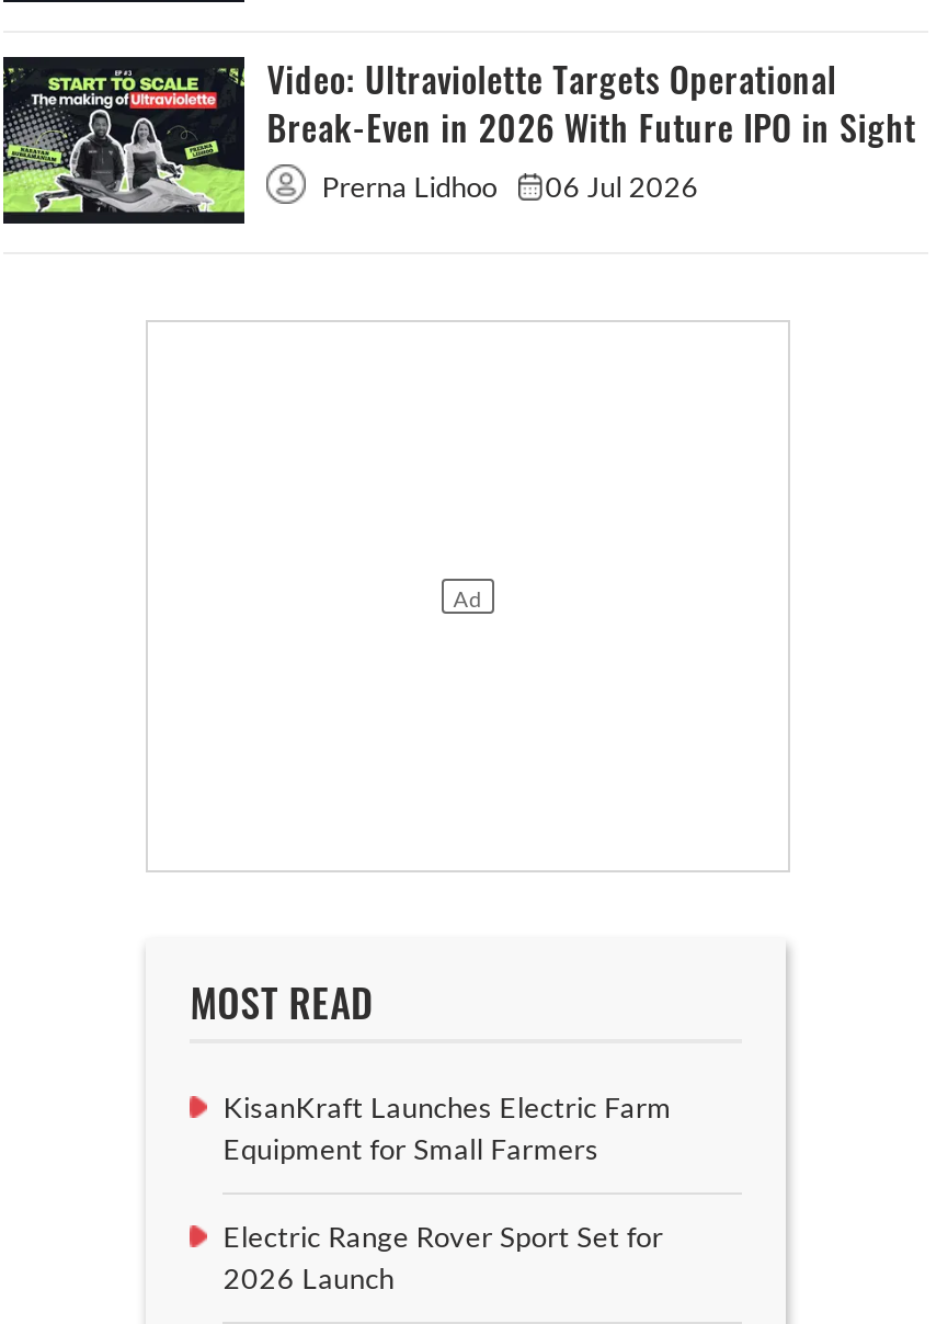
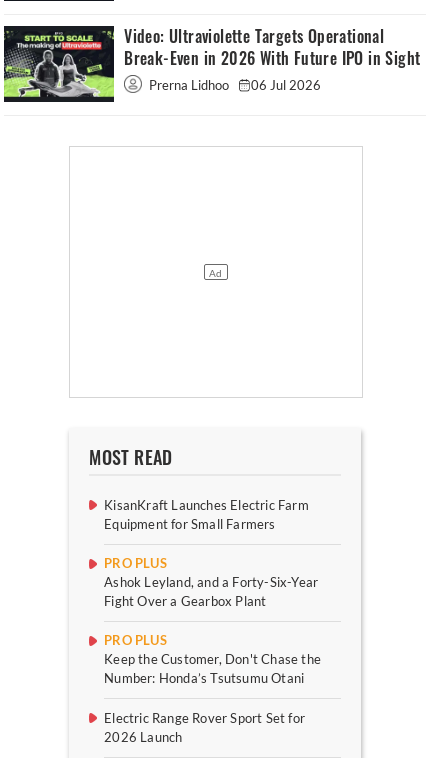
+ PRO PLUS
+ Ashok Leyland, and a Forty-Six-Year
+ Fight Over a Gearbox Plant
+ PRO PLUS
+ Keep the Customer, Don't Chase the
+ Number: Honda’s Tsutsumu Otani
